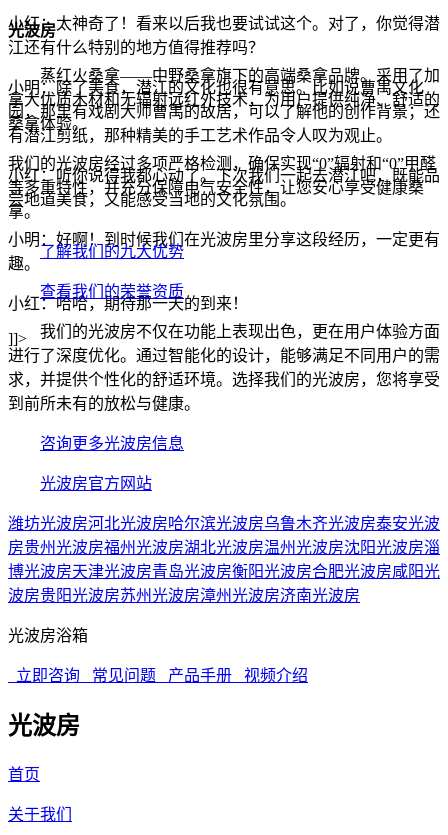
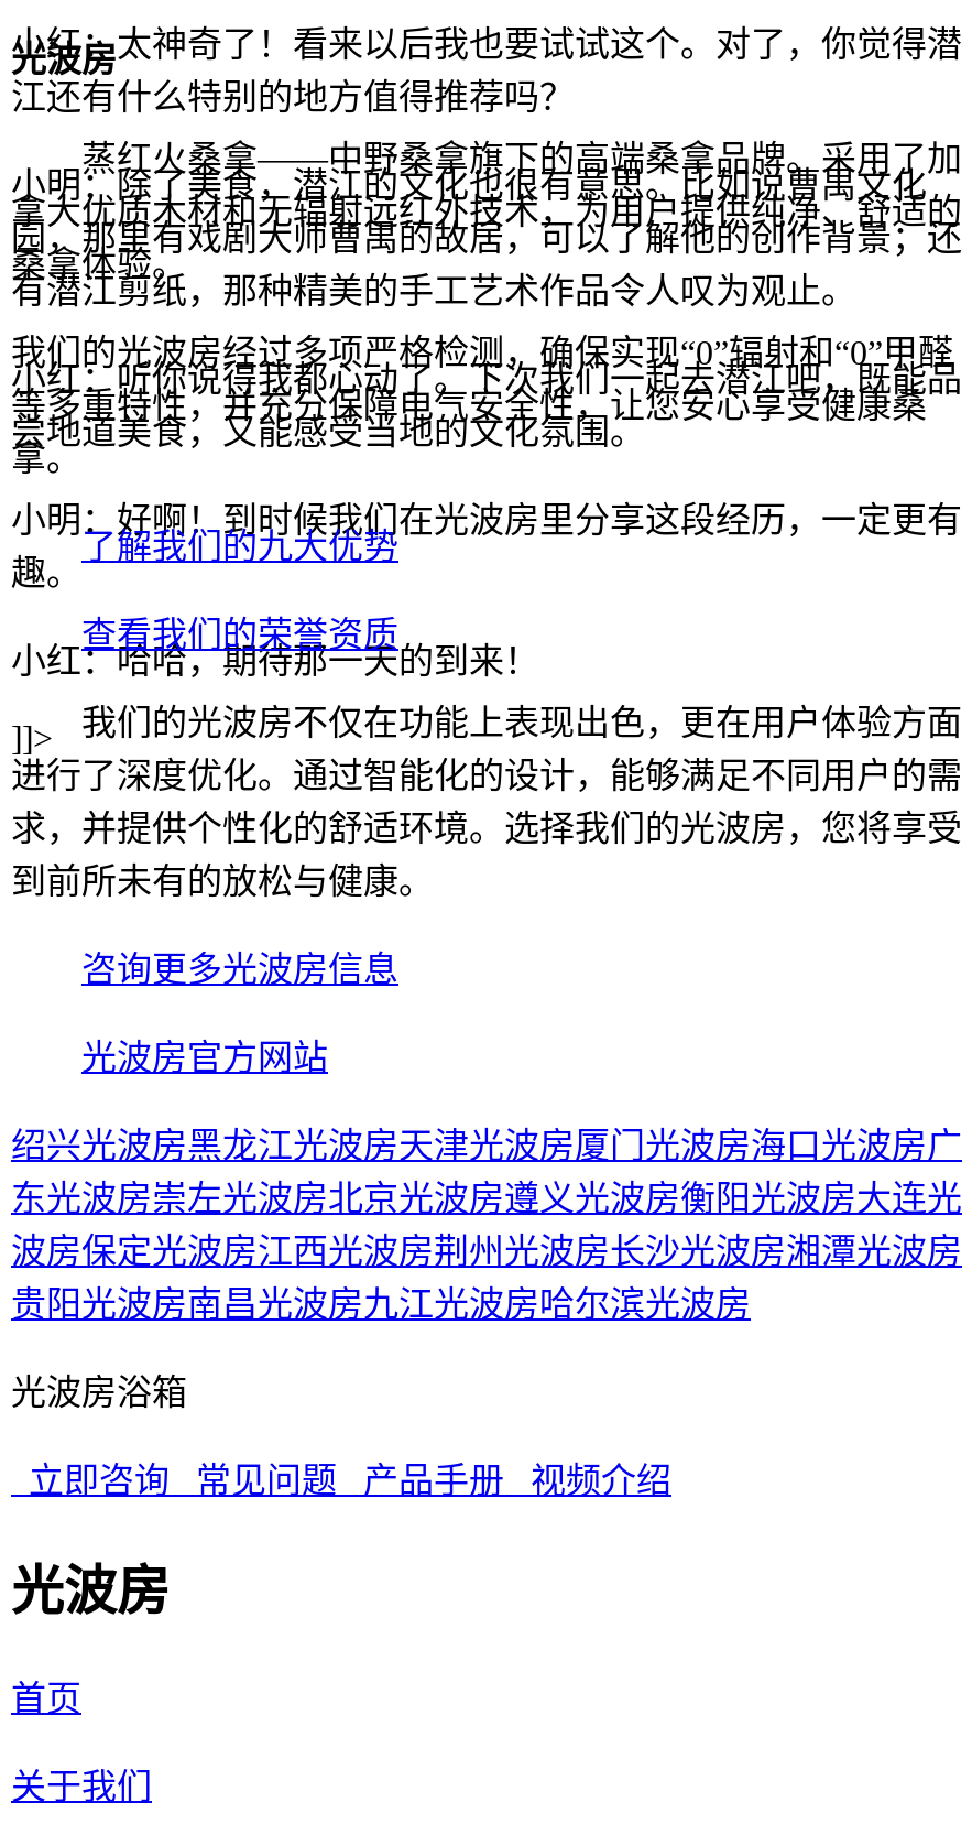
- 潍坊光波房河北光波房哈尔滨光波房乌鲁木齐光波房泰安光波
- 房贵州光波房福州光波房湖北光波房温州光波房沈阳光波房淄
- 博光波房天津光波房青岛光波房衡阳光波房合肥光波房咸阳光
- 波房贵阳光波房苏州光波房漳州光波房济南光波房
+ 绍兴光波房黑龙江光波房天津光波房厦门光波房海口光波房广
+ 东光波房崇左光波房北京光波房遵义光波房衡阳光波房大连光
+ 波房保定光波房江西光波房荆州光波房长沙光波房湘潭光波房
+ 贵阳光波房南昌光波房九江光波房哈尔滨光波房
